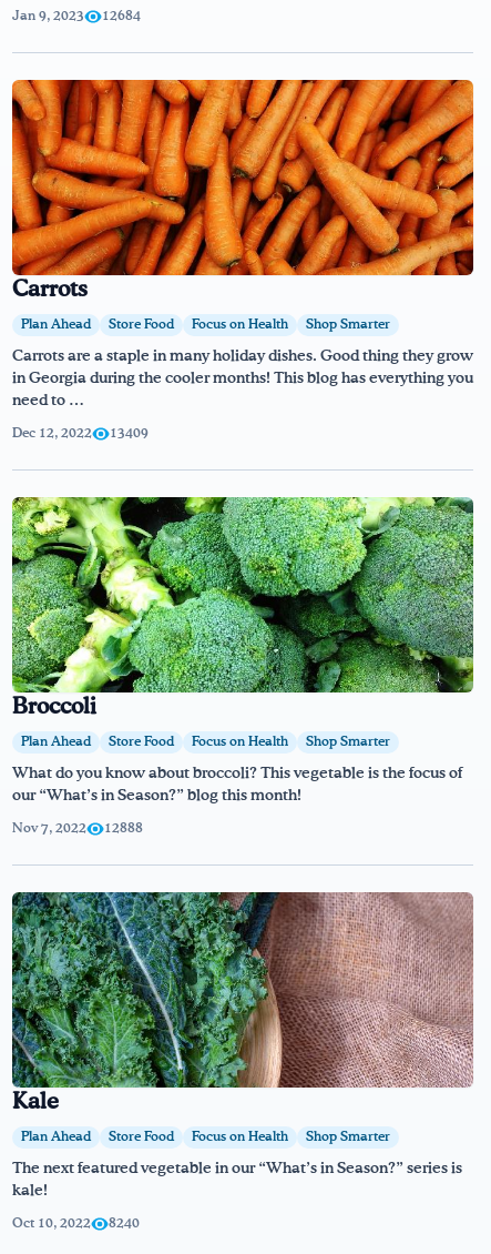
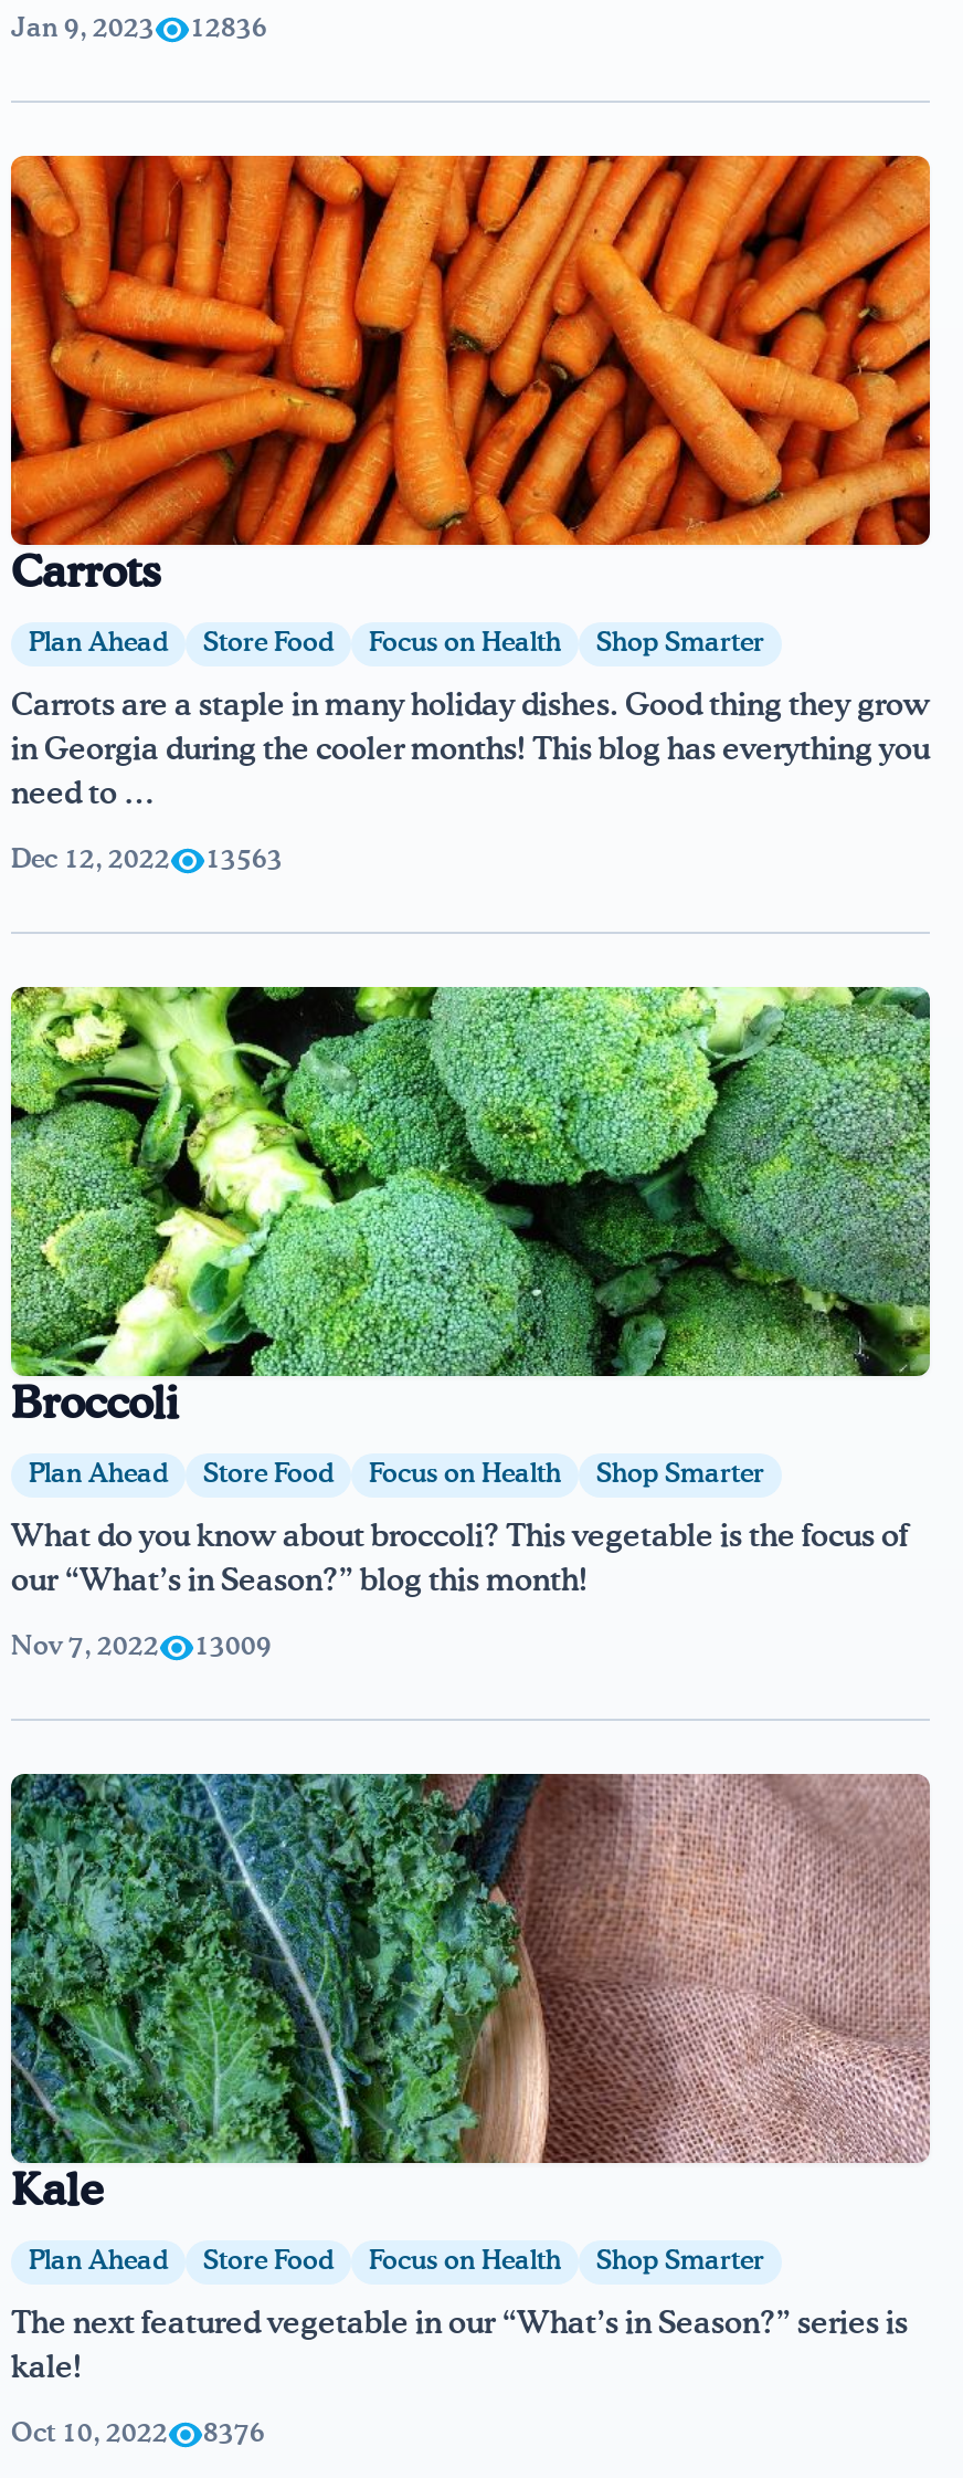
- Jan 9, 2023 12684
+ Jan 9, 2023 12836

- Dec 12, 2022 13409
+ Dec 12, 2022 13563

- Nov 7, 2022 12888
+ Nov 7, 2022 13009

- Oct 10, 2022 8240
+ Oct 10, 2022 8376
